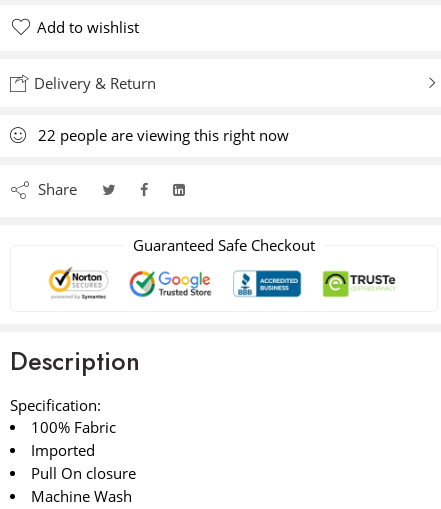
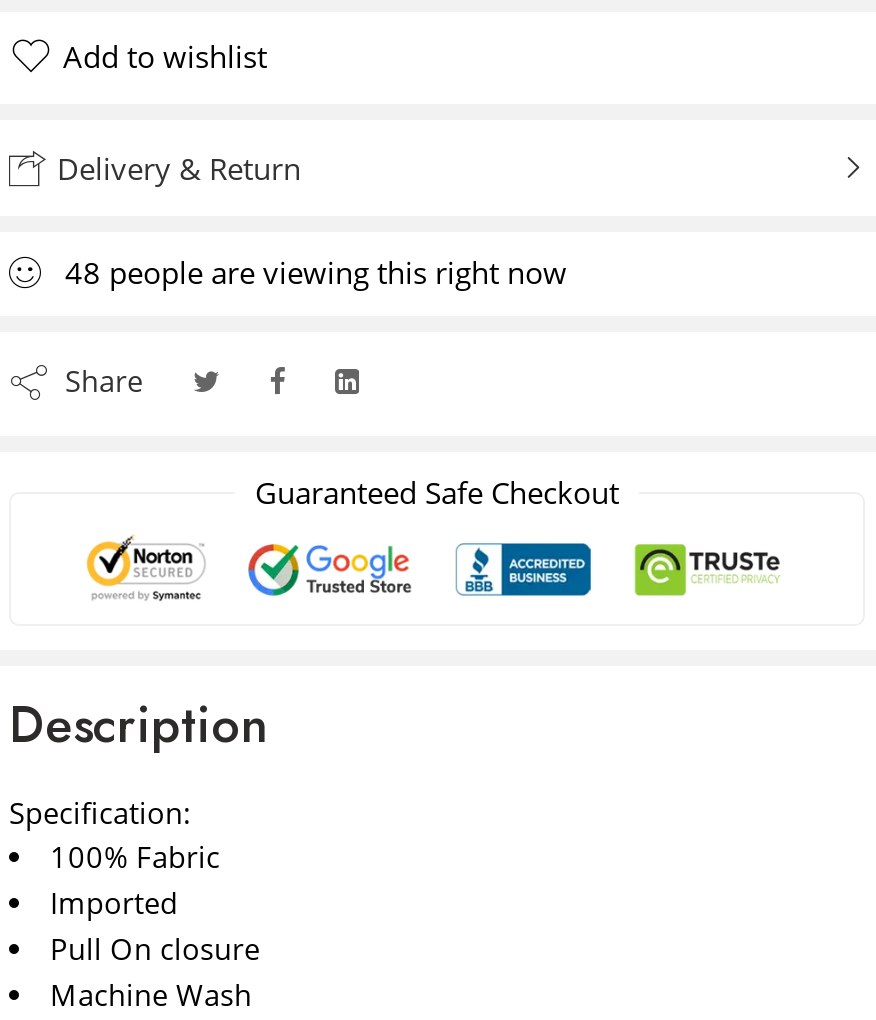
- 22 people are viewing this right now
+ 48 people are viewing this right now
